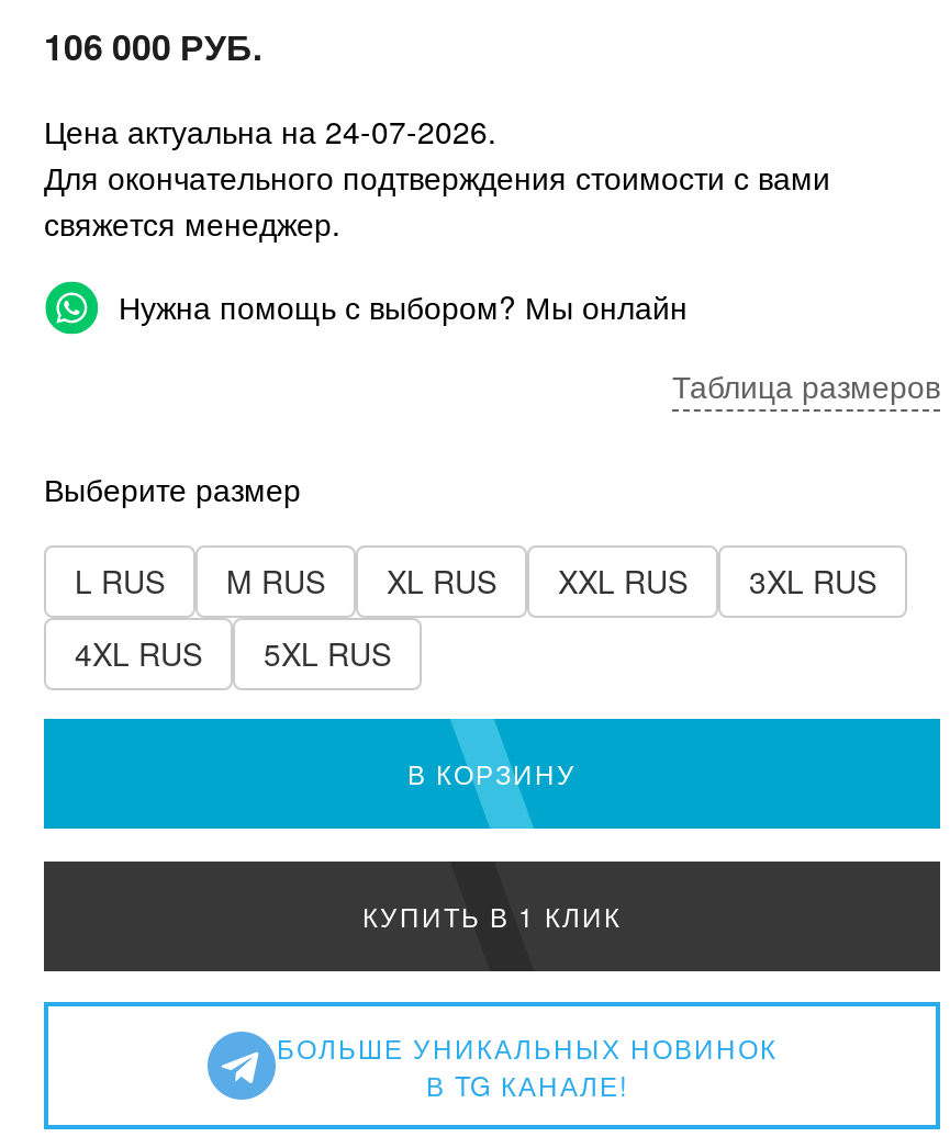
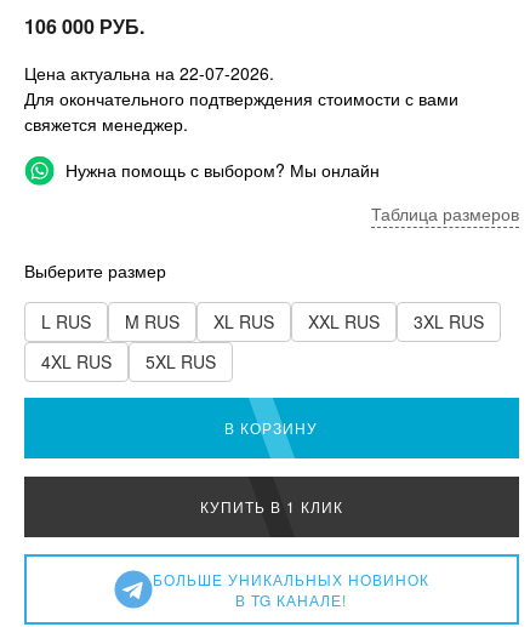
- Цена актуальна на 24-07-2026.
+ Цена актуальна на 22-07-2026.
